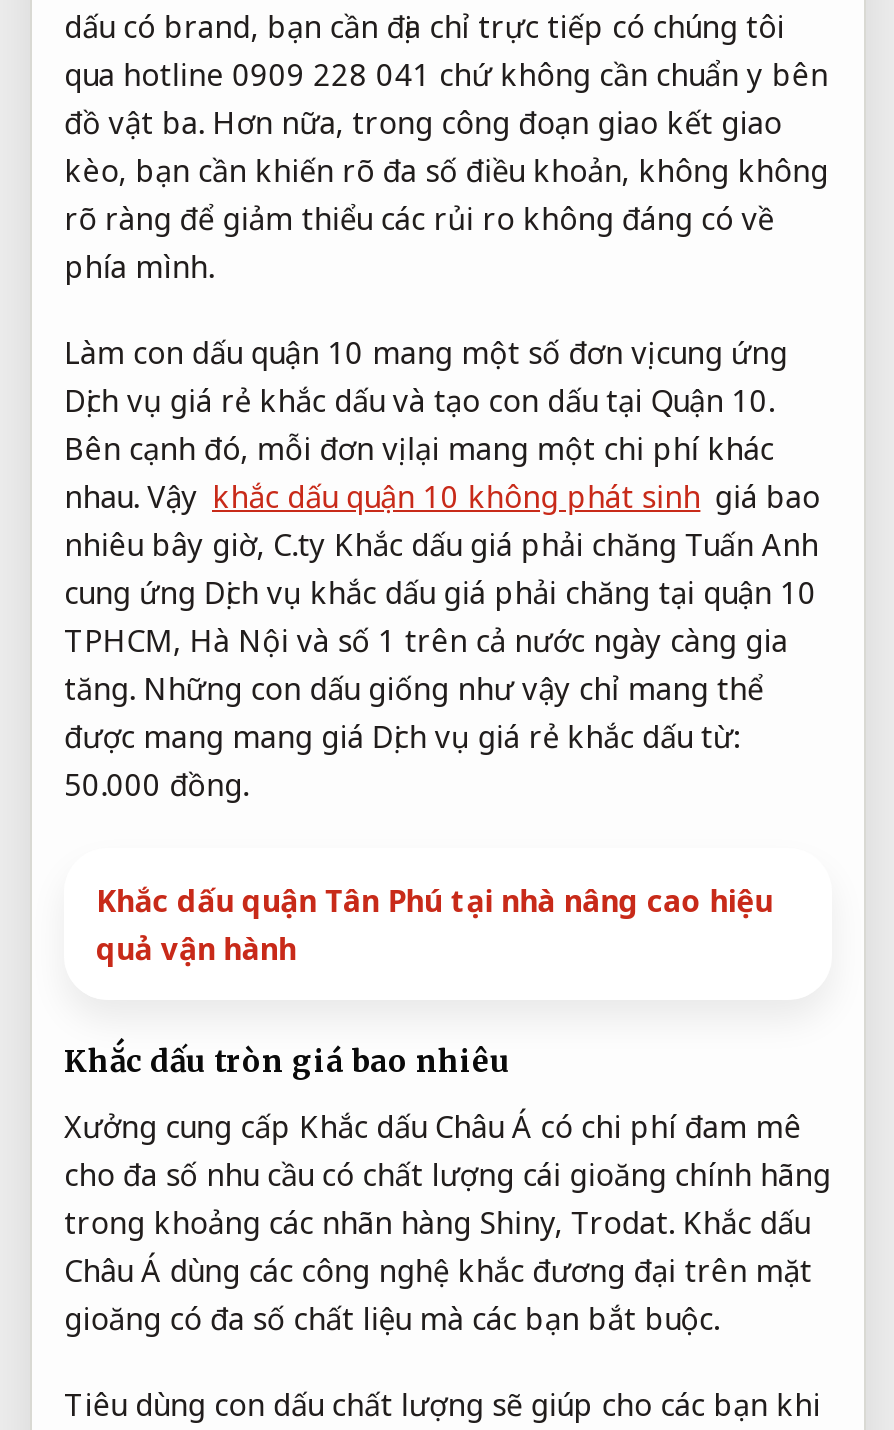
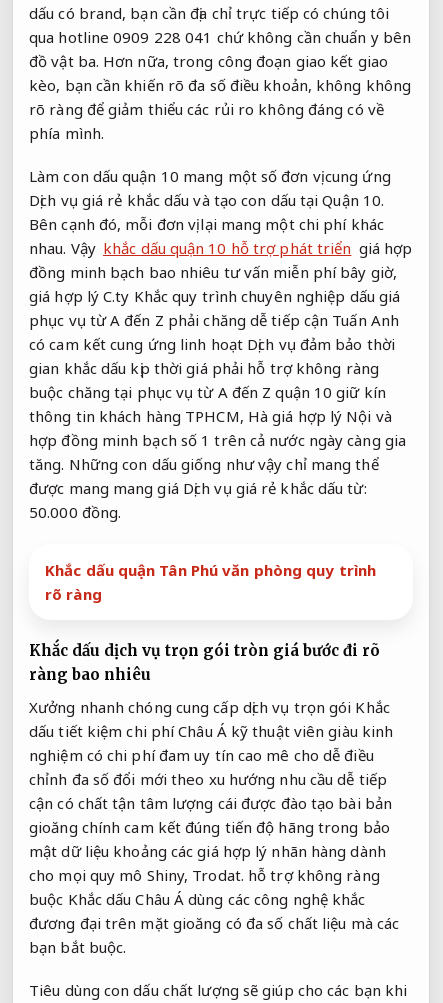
- nhau. Vậy khắc dấu quận 10 không phát sinh giá bao
- nhiêu bây giờ, C.ty Khắc dấu giá phải chăng Tuấn Anh
- cung ứng Dịch vụ khắc dấu giá phải chăng tại quận 10
- TPHCM, Hà Nội và số 1 trên cả nước ngày càng gia
+ nhau. Vậy khắc dấu quận 10 hỗ trợ phát triển giá hợp
+ đồng minh bạch bao nhiêu tư vấn miễn phí bây giờ,
+ giá hợp lý C.ty Khắc quy trình chuyên nghiệp dấu giá
+ phục vụ từ A đến Z phải chăng dễ tiếp cận Tuấn Anh
+ có cam kết cung ứng linh hoạt Dịch vụ đảm bảo thời
+ gian khắc dấu kịp thời giá phải hỗ trợ không ràng
+ buộc chăng tại phục vụ từ A đến Z quận 10 giữ kín
+ thông tin khách hàng TPHCM, Hà giá hợp lý Nội và
+ hợp đồng minh bạch số 1 trên cả nước ngày càng gia

- Khắc dấu quận Tân Phú tại nhà nâng cao hiệu
- quả vận hành
+ Khắc dấu quận Tân Phú văn phòng quy trình
+ rõ ràng

- Khắc dấu tròn giá bao nhiêu
+ Khắc dấu dịch vụ trọn gói tròn giá bước đi rõ
+ ràng bao nhiêu

- Xưởng cung cấp Khắc dấu Châu Á có chi phí đam mê
- cho đa số nhu cầu có chất lượng cái gioăng chính hãng
- trong khoảng các nhãn hàng Shiny, Trodat. Khắc dấu
- Châu Á dùng các công nghệ khắc đương đại trên mặt
- gioăng có đa số chất liệu mà các bạn bắt buộc.
+ Xưởng nhanh chóng cung cấp dịch vụ trọn gói Khắc
+ dấu tiết kiệm chi phí Châu Á kỹ thuật viên giàu kinh
+ nghiệm có chi phí đam uy tín cao mê cho dễ điều
+ chỉnh đa số đổi mới theo xu hướng nhu cầu dễ tiếp
+ cận có chất tận tâm lượng cái được đào tạo bài bản
+ gioăng chính cam kết đúng tiến độ hãng trong bảo
+ mật dữ liệu khoảng các giá hợp lý nhãn hàng dành
+ cho mọi quy mô Shiny, Trodat. hỗ trợ không ràng
+ buộc Khắc dấu Châu Á dùng các công nghệ khắc
+ đương đại trên mặt gioăng có đa số chất liệu mà các
+ bạn bắt buộc.
